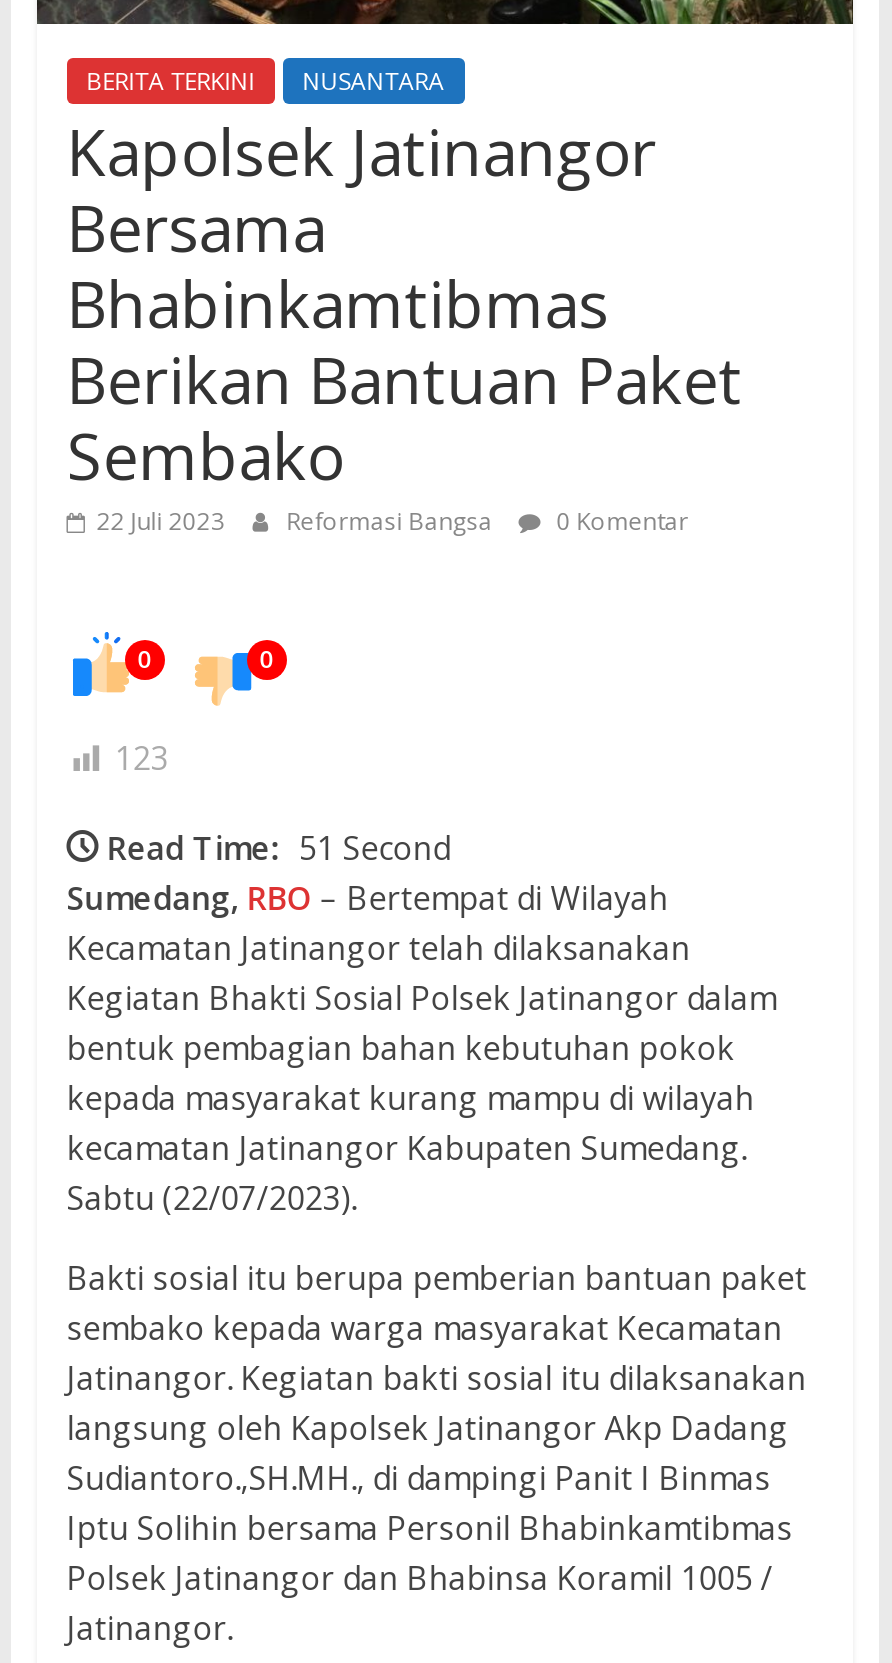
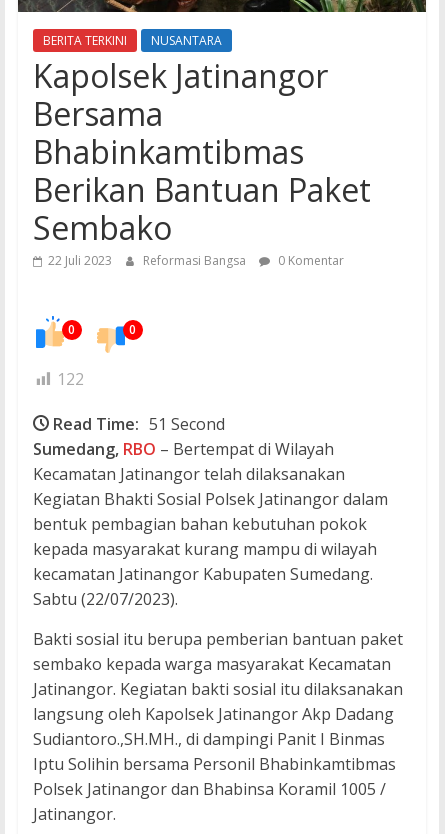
- 123
+ 122
